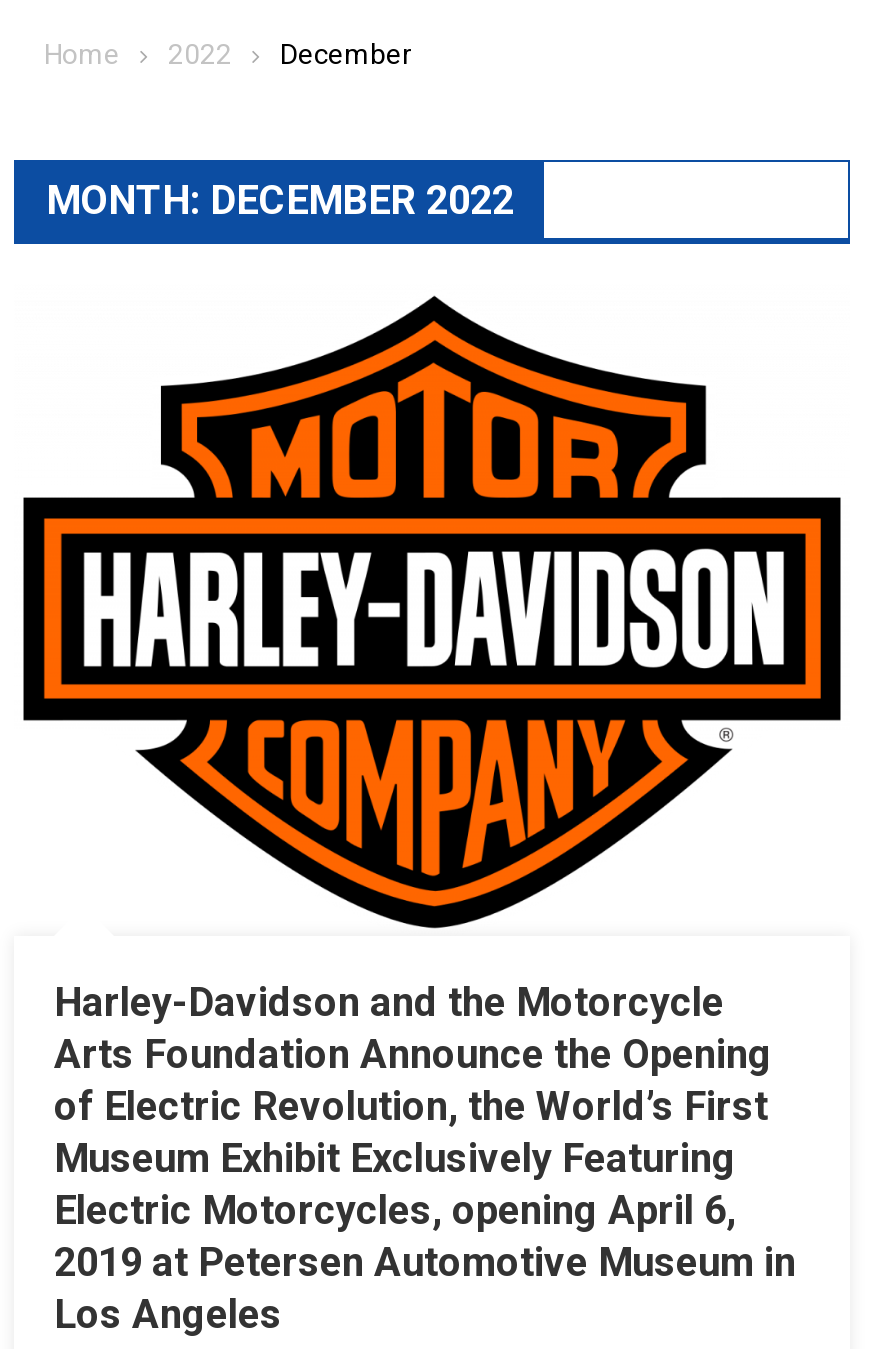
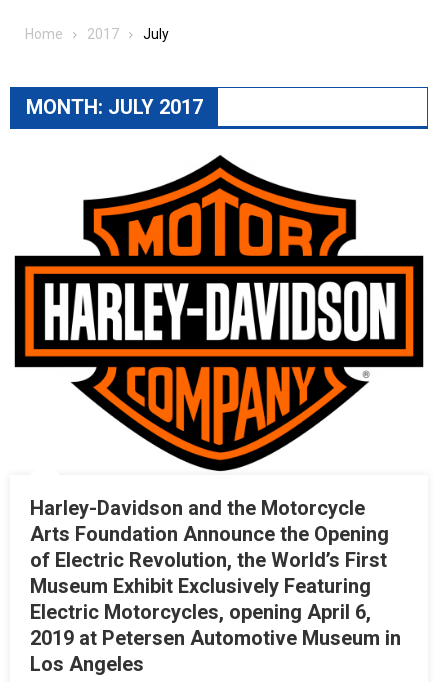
- 2022
- December
+ 2017
+ July

- MONTH: DECEMBER 2022
+ MONTH: JULY 2017
